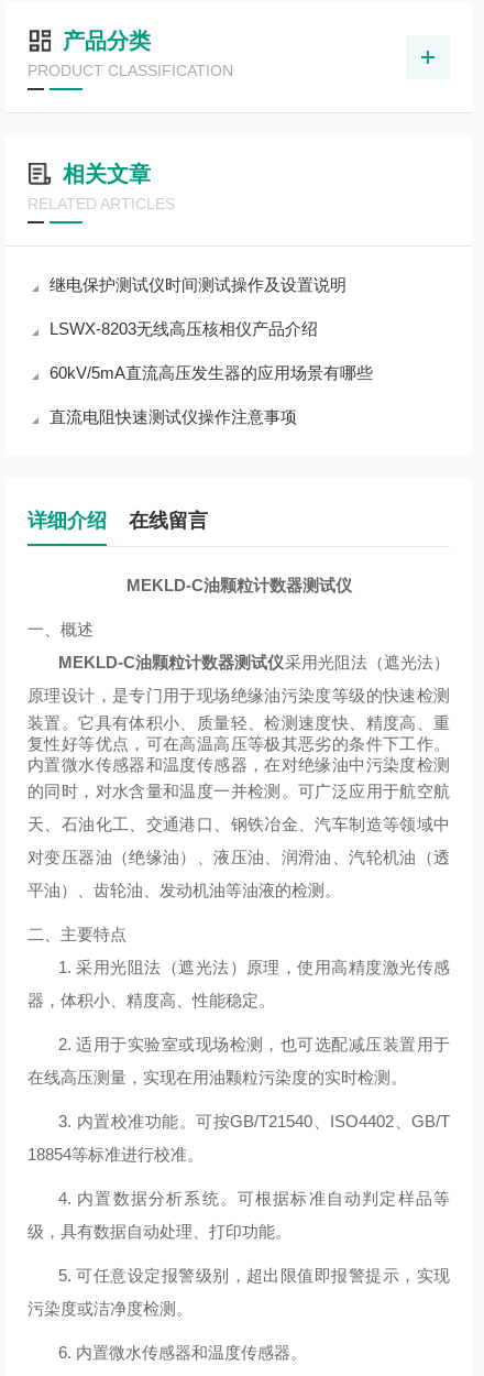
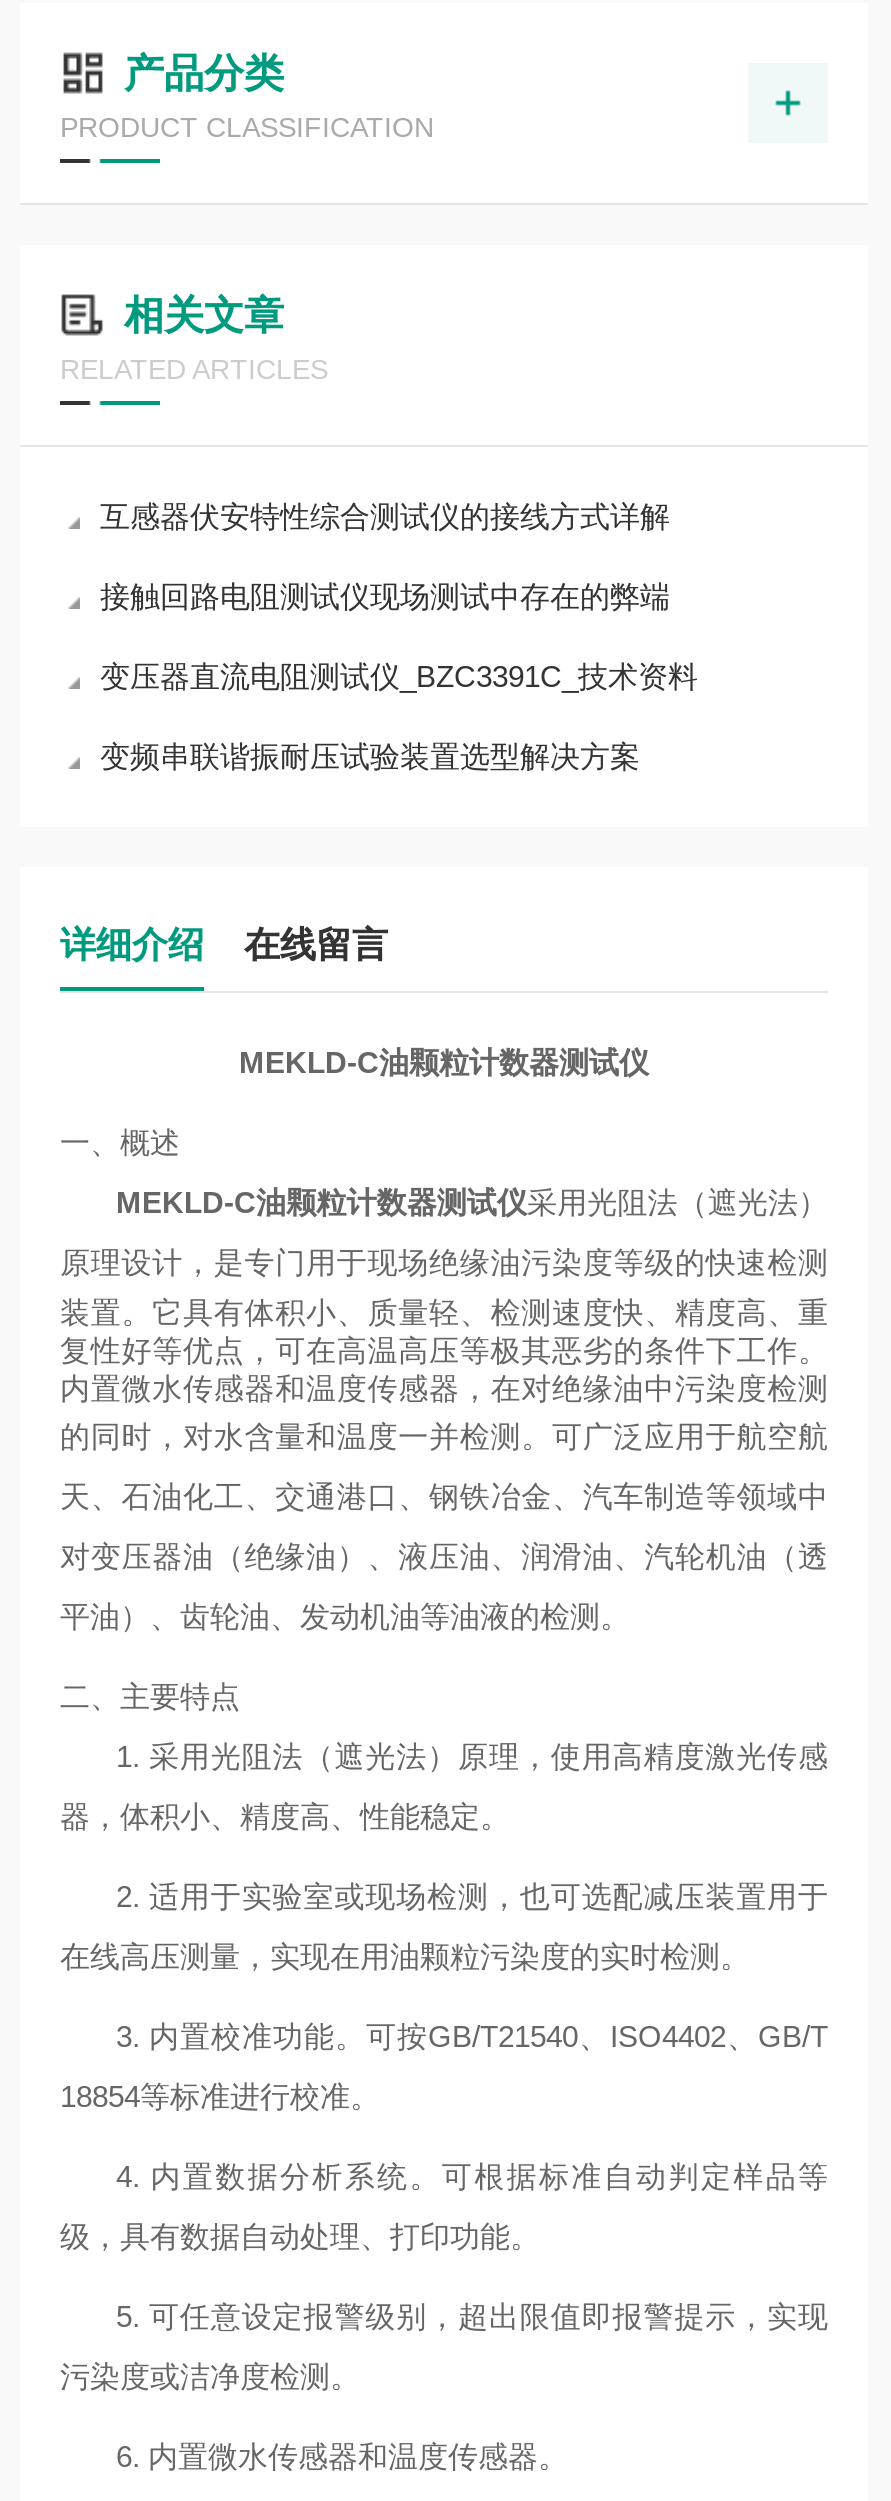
- 继电保护测试仪时间测试操作及设置说明
+ 互感器伏安特性综合测试仪的接线方式详解

- LSWX-8203无线高压核相仪产品介绍
+ 接触回路电阻测试仪现场测试中存在的弊端

- 60kV/5mA直流高压发生器的应用场景有哪些
+ 变压器直流电阻测试仪_BZC3391C_技术资料

- 直流电阻快速测试仪操作注意事项
+ 变频串联谐振耐压试验装置选型解决方案
